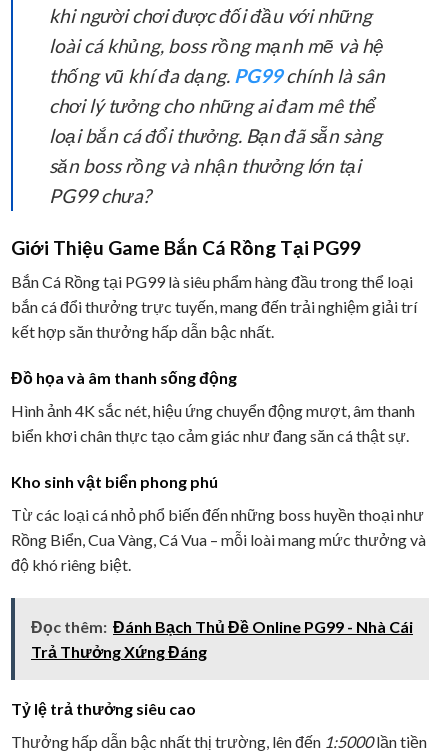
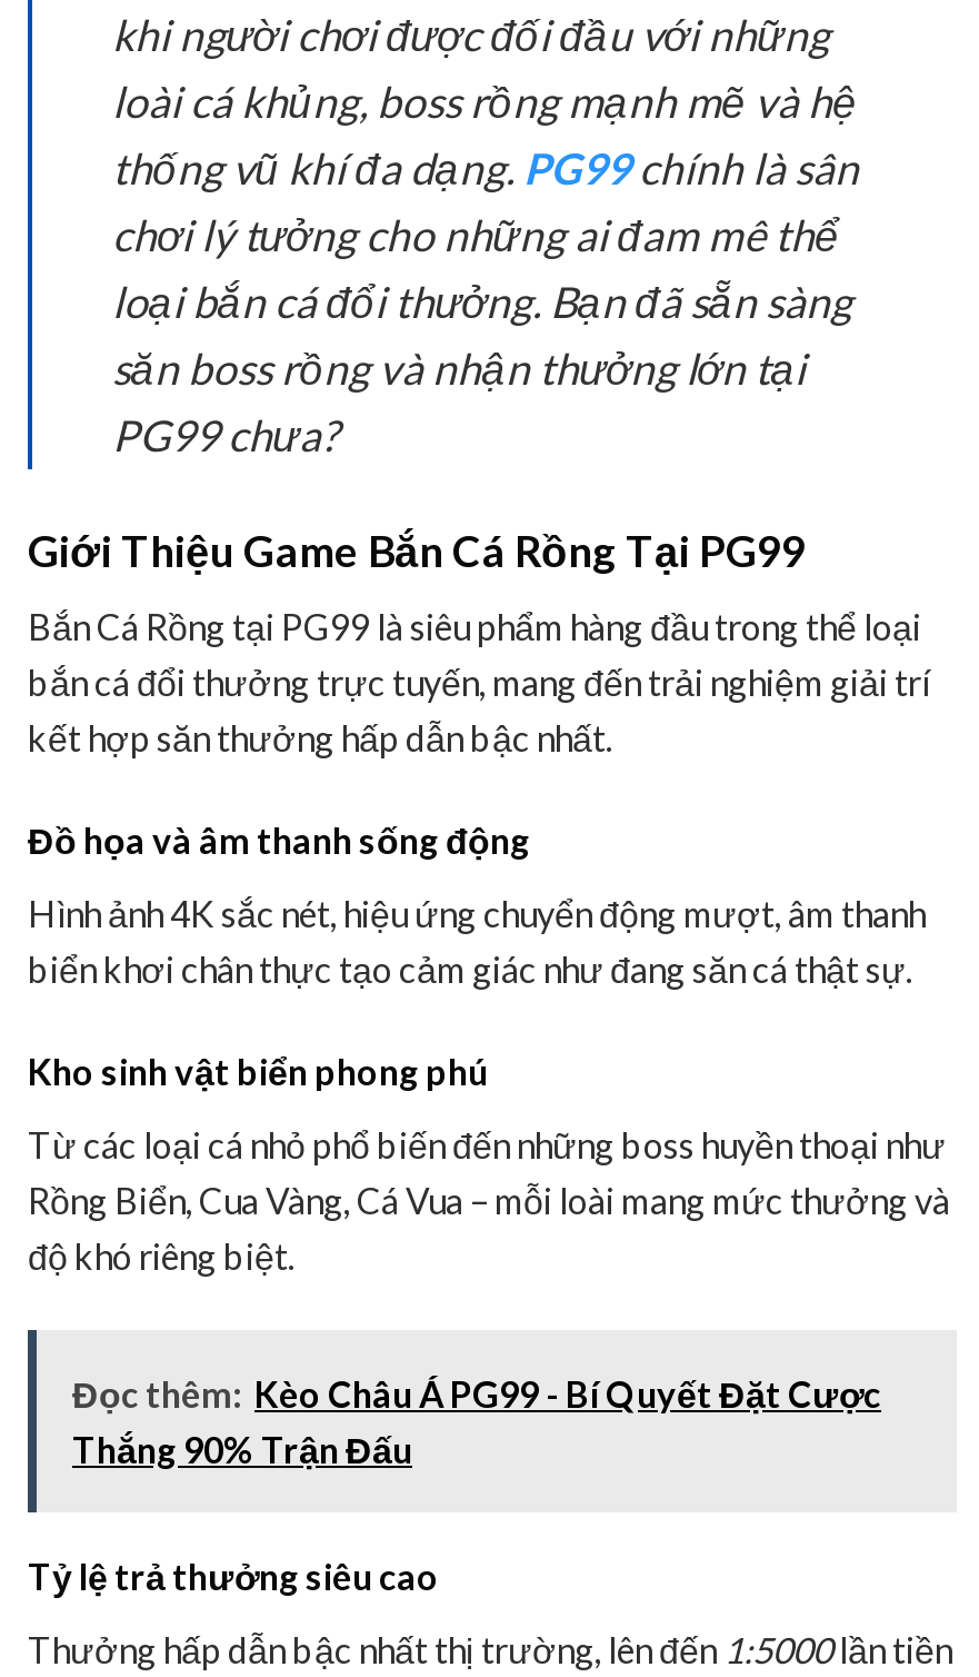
- Đọc thêm: Đánh Bạch Thủ Đề Online PG99 - Nhà Cái
- Trả Thưởng Xứng Đáng
+ Đọc thêm: Kèo Châu Á PG99 - Bí Quyết Đặt Cược
+ Thắng 90% Trận Đấu
